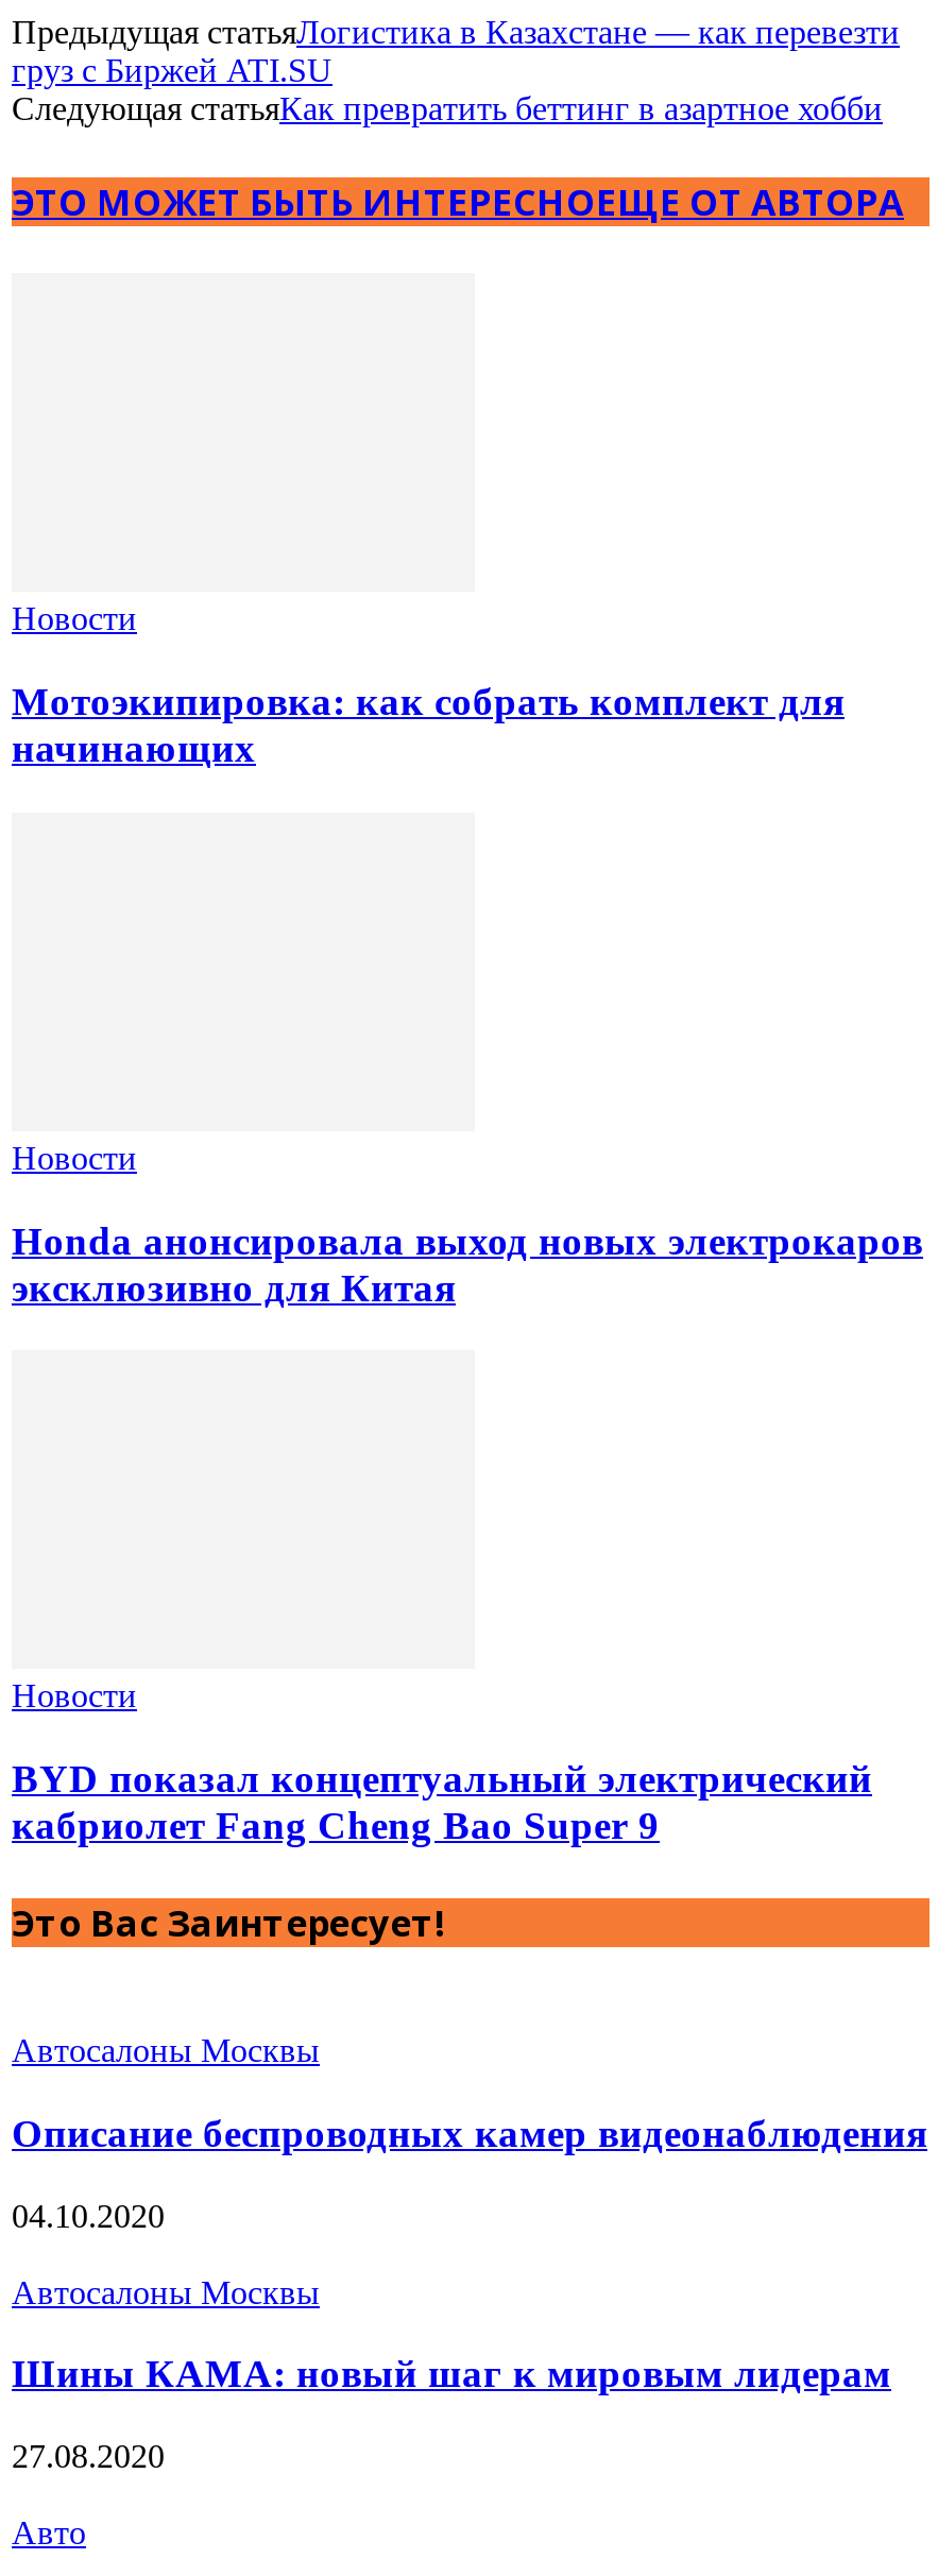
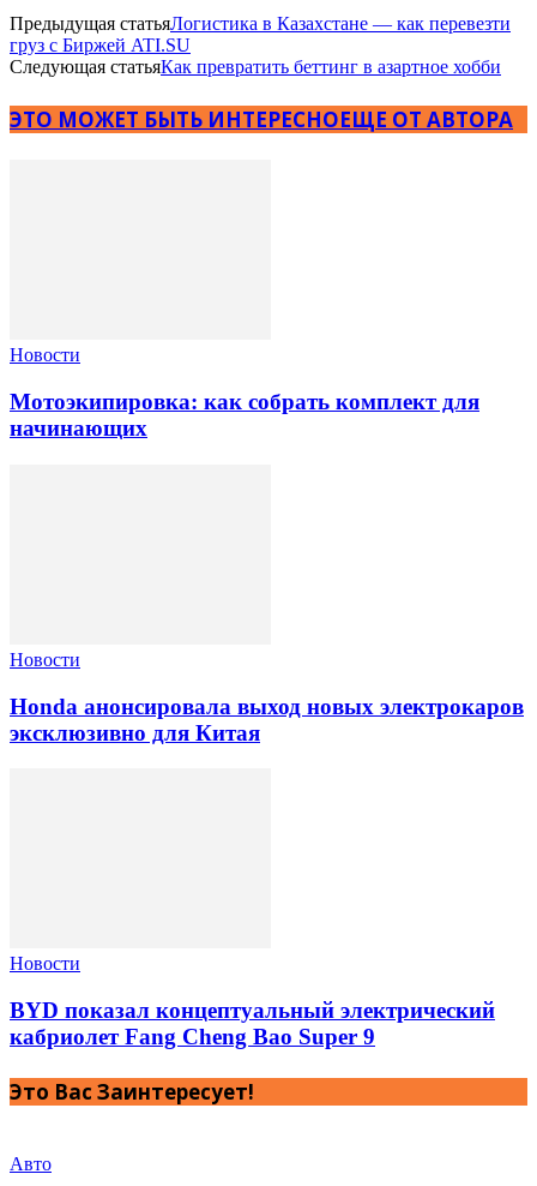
- Автосалоны Москвы
- Описание беспроводных камер видеонаблюдения
- 04.10.2020
- Автосалоны Москвы
- Шины КАМА: новый шаг к мировым лидерам
- 27.08.2020
